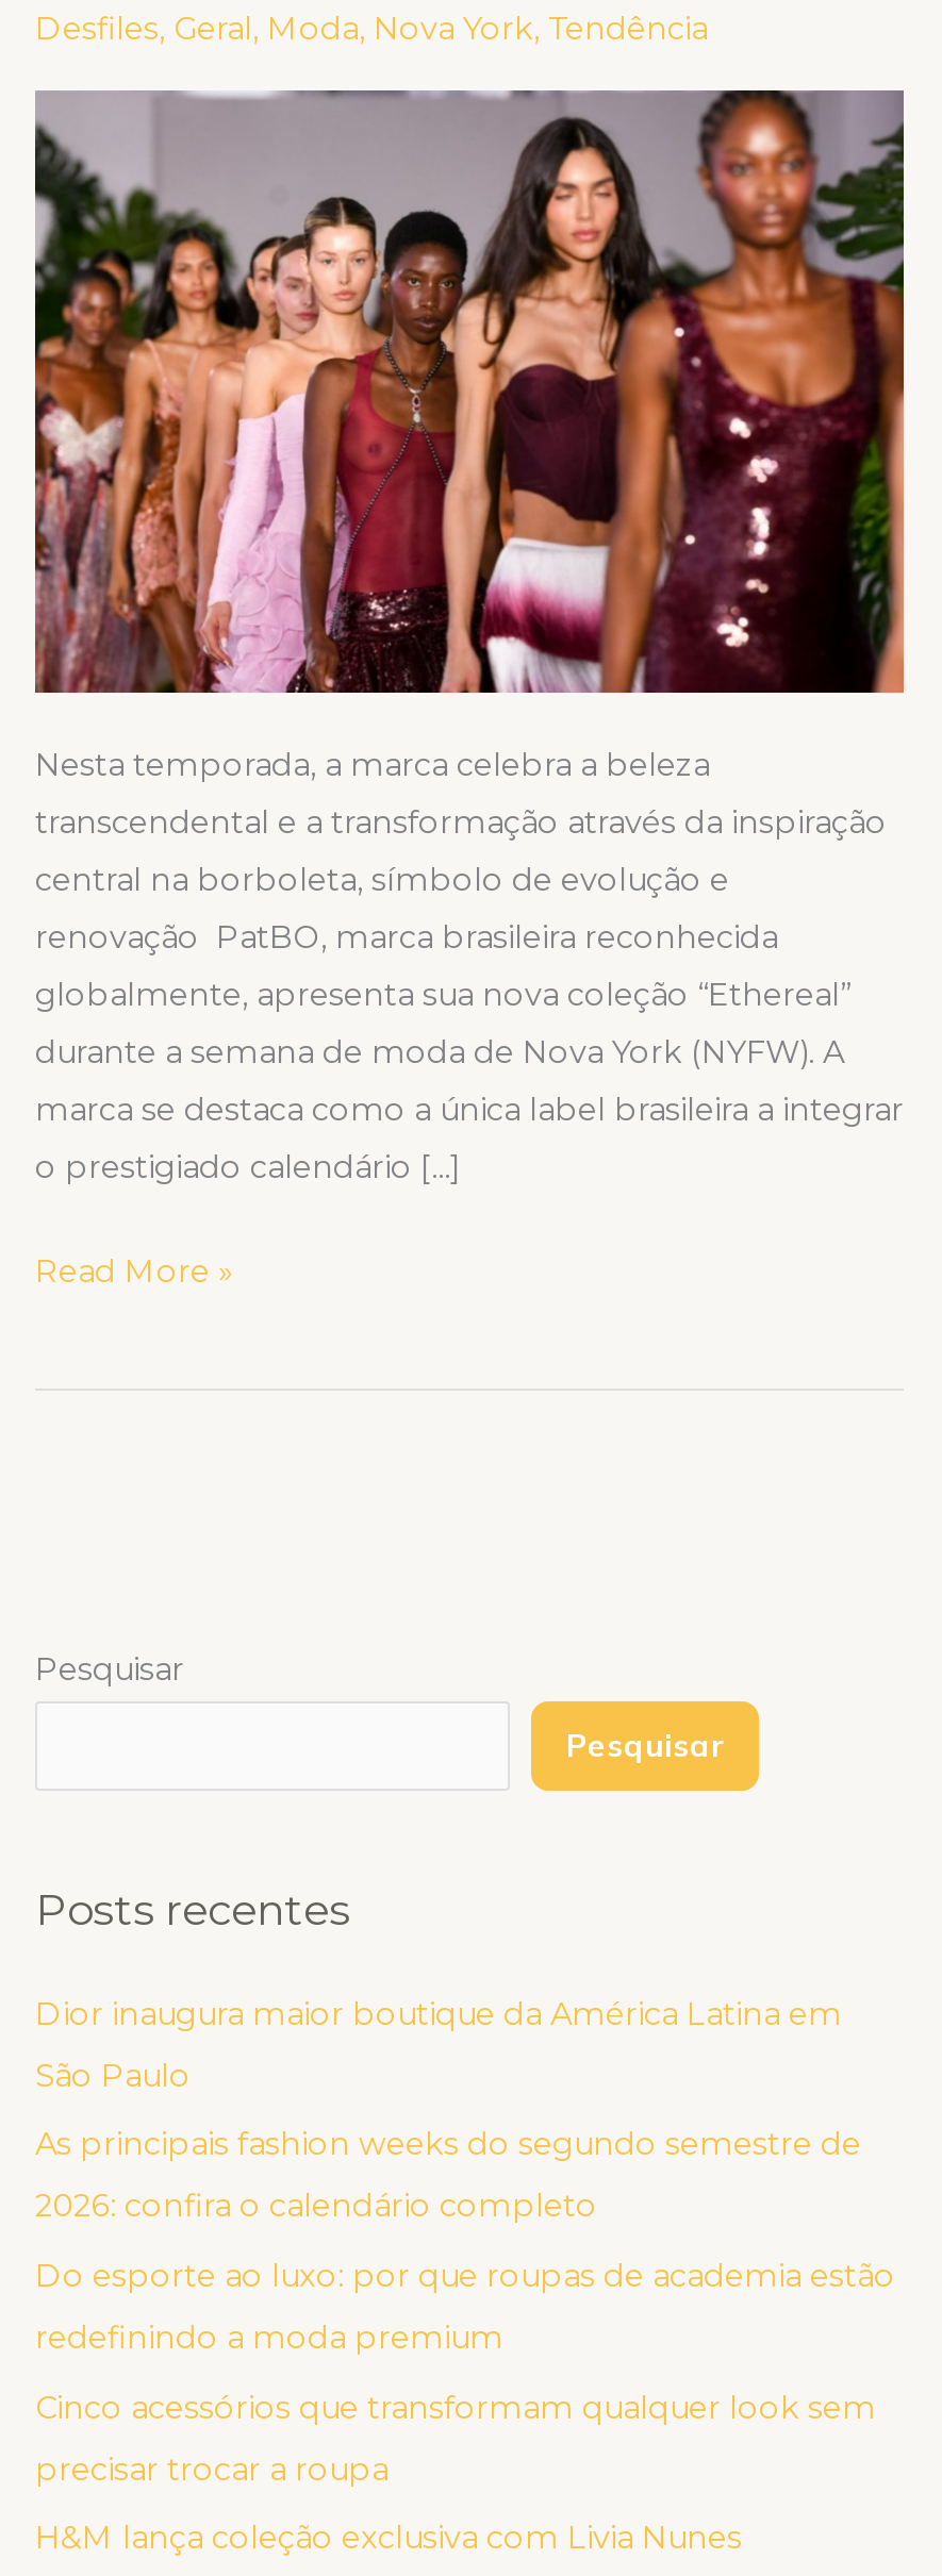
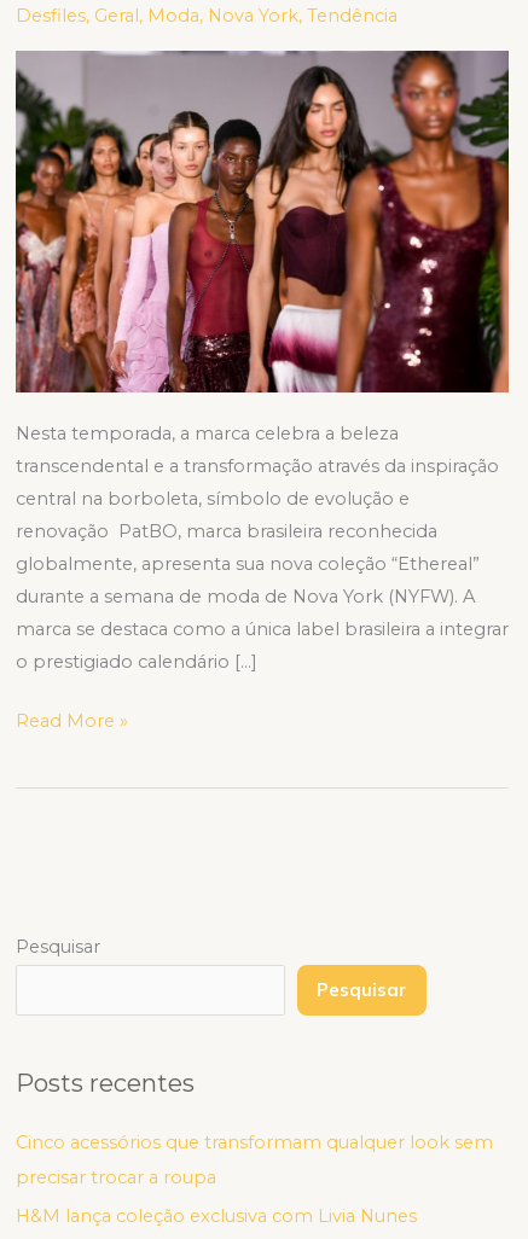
- Dior inaugura maior boutique da América Latina em
- São Paulo
- As principais fashion weeks do segundo semestre de
- 2026: confira o calendário completo
- Do esporte ao luxo: por que roupas de academia estão
- redefinindo a moda premium
